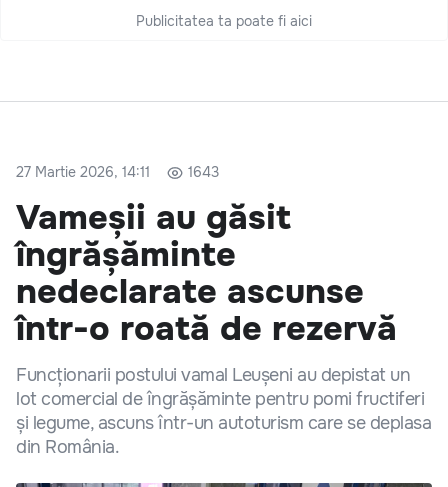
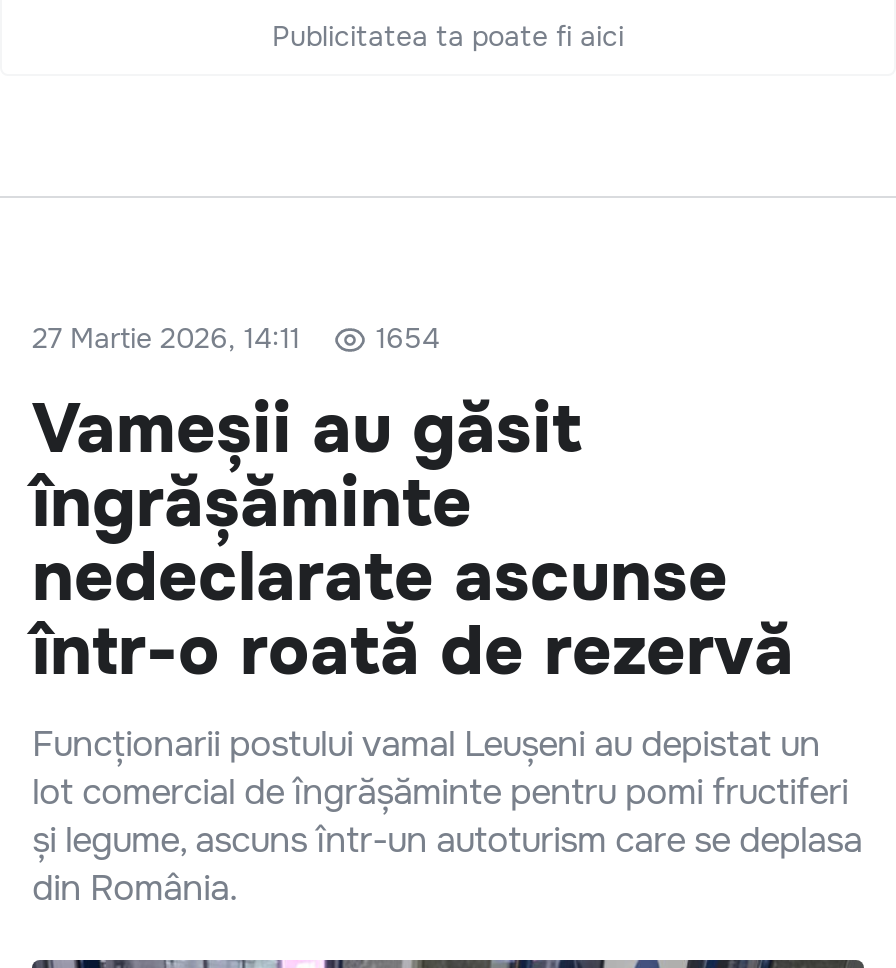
- 1643
+ 1654
